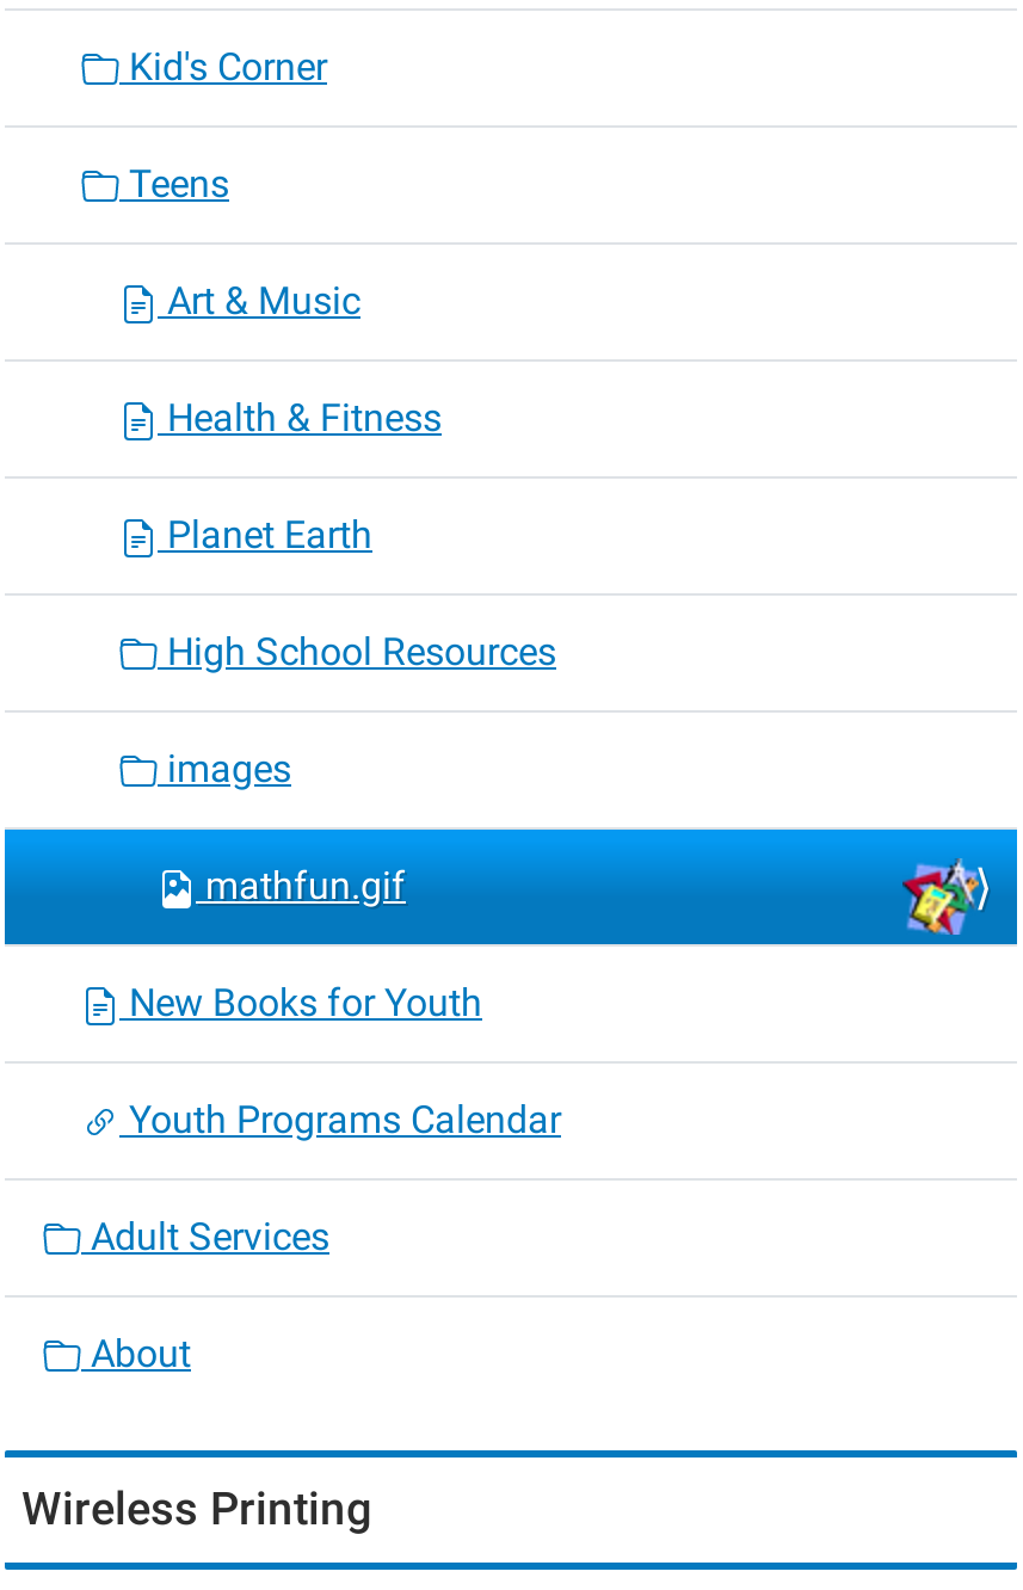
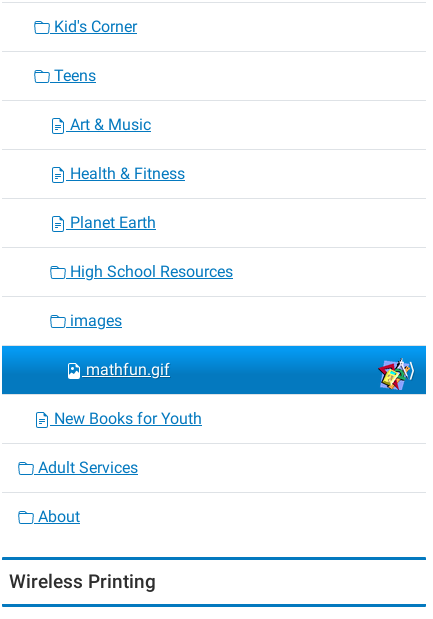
- Youth Programs Calendar
